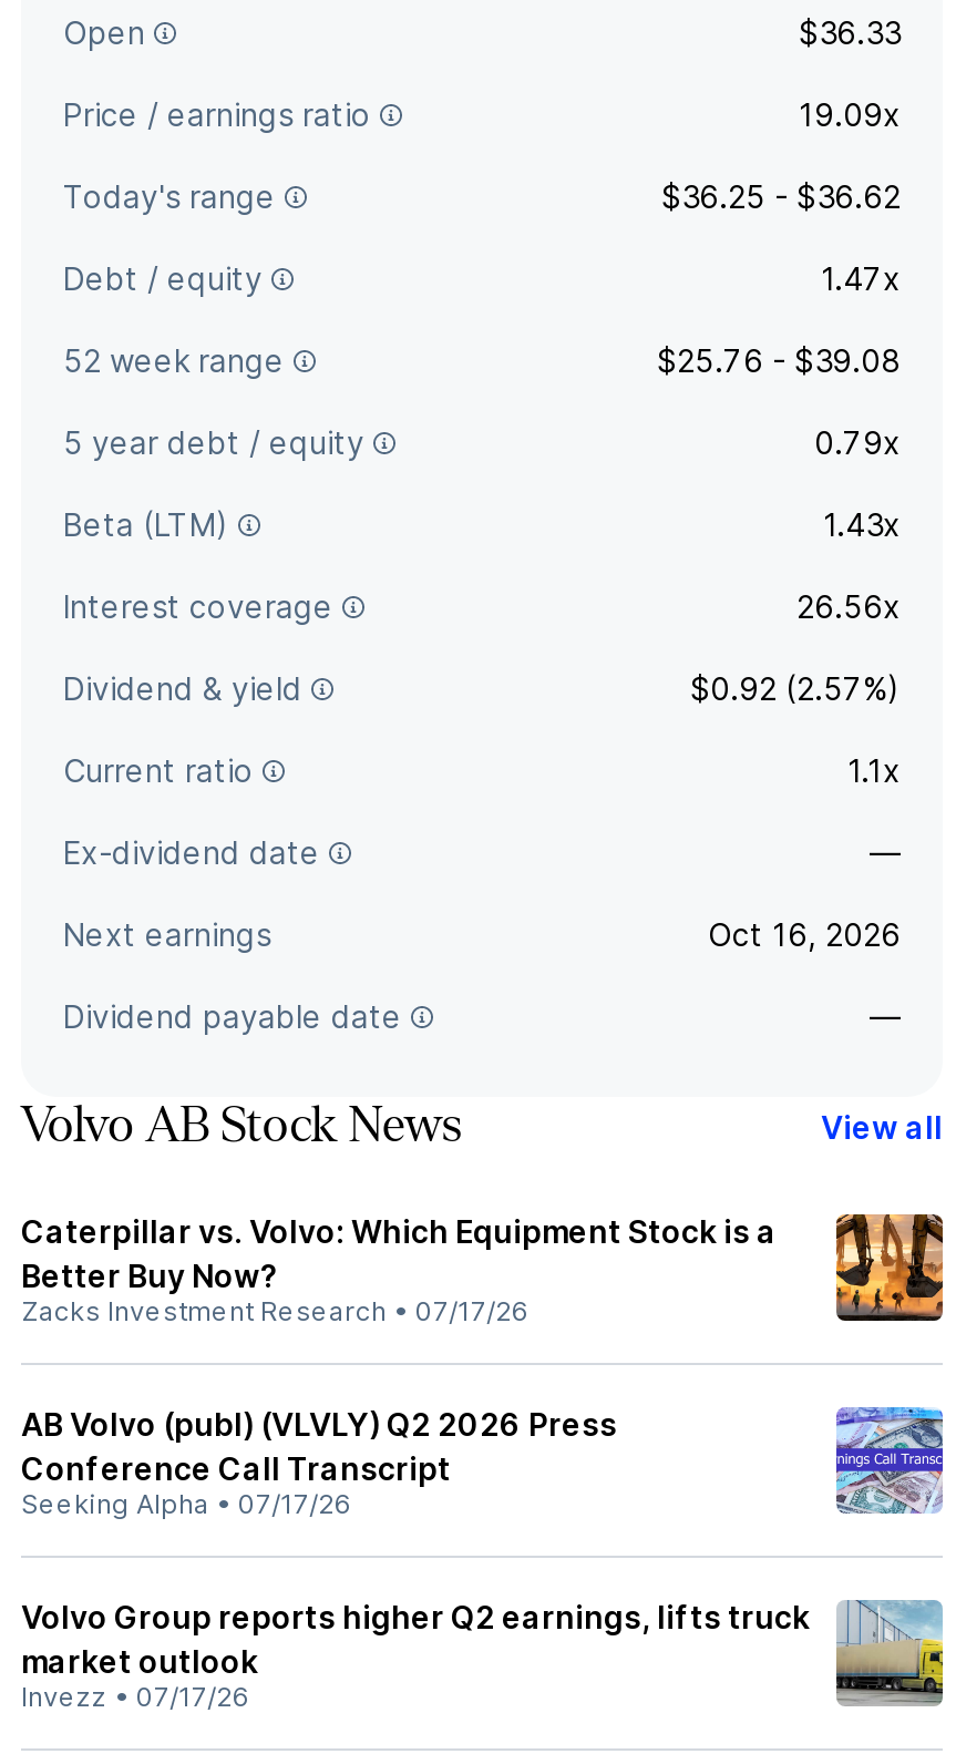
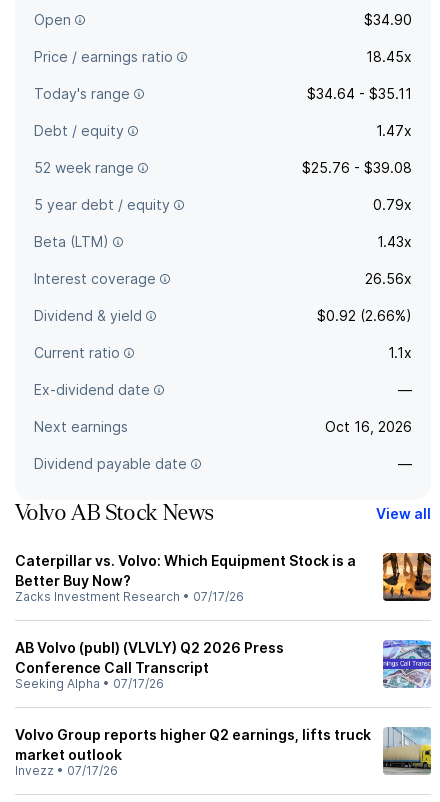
- $36.33
+ $34.90

- 19.09x
+ 18.45x

- $36.25 - $36.62
+ $34.64 - $35.11

- $0.92 (2.57%)
+ $0.92 (2.66%)
